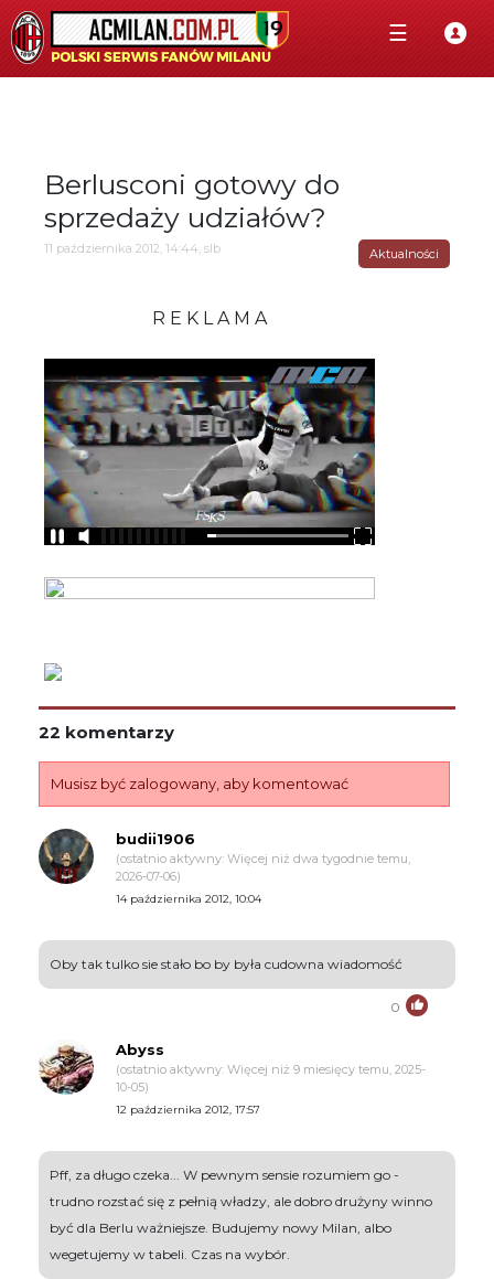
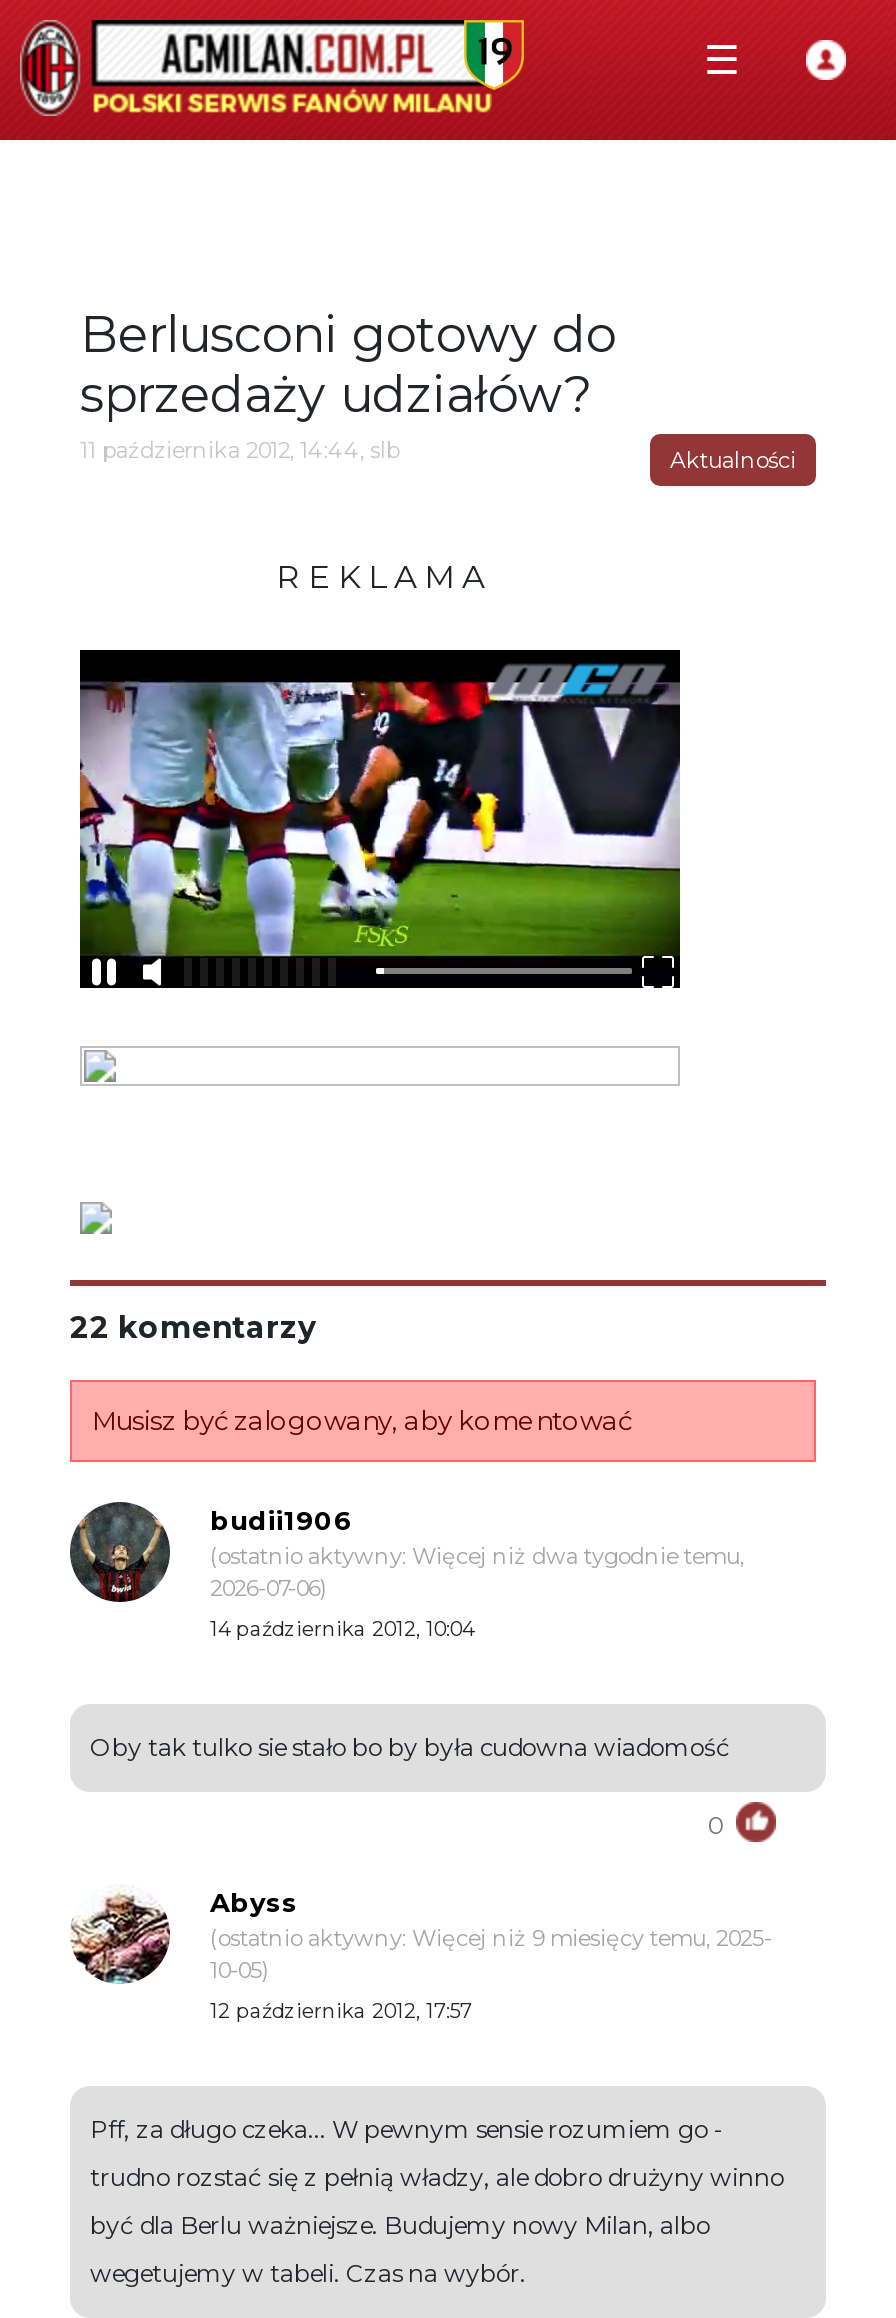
- [image]
+ [image]
